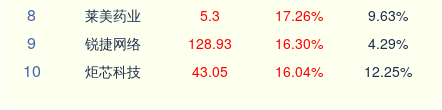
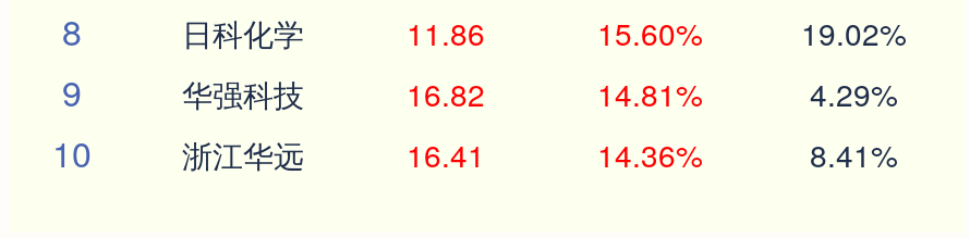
- 莱美药业
- 5.3
- 17.26%
- 9.63%
+ 日科化学
+ 11.86
+ 15.60%
+ 19.02%

- 锐捷网络
- 128.93
- 16.30%
+ 华强科技
+ 16.82
+ 14.81%

- 炬芯科技
- 43.05
- 16.04%
- 12.25%
+ 浙江华远
+ 16.41
+ 14.36%
+ 8.41%
